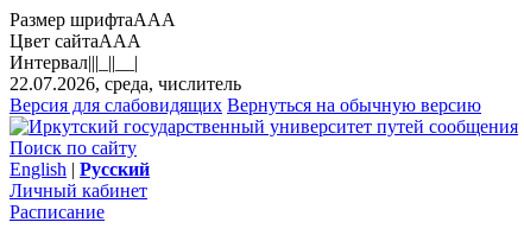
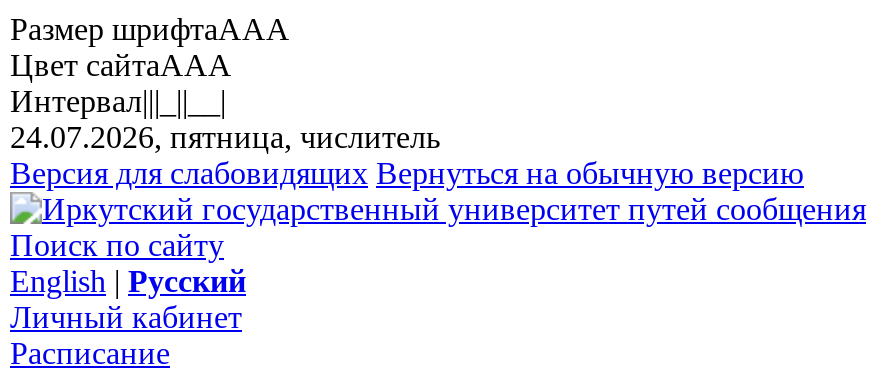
- 22.07.2026, среда, числитель
+ 24.07.2026, пятница, числитель
